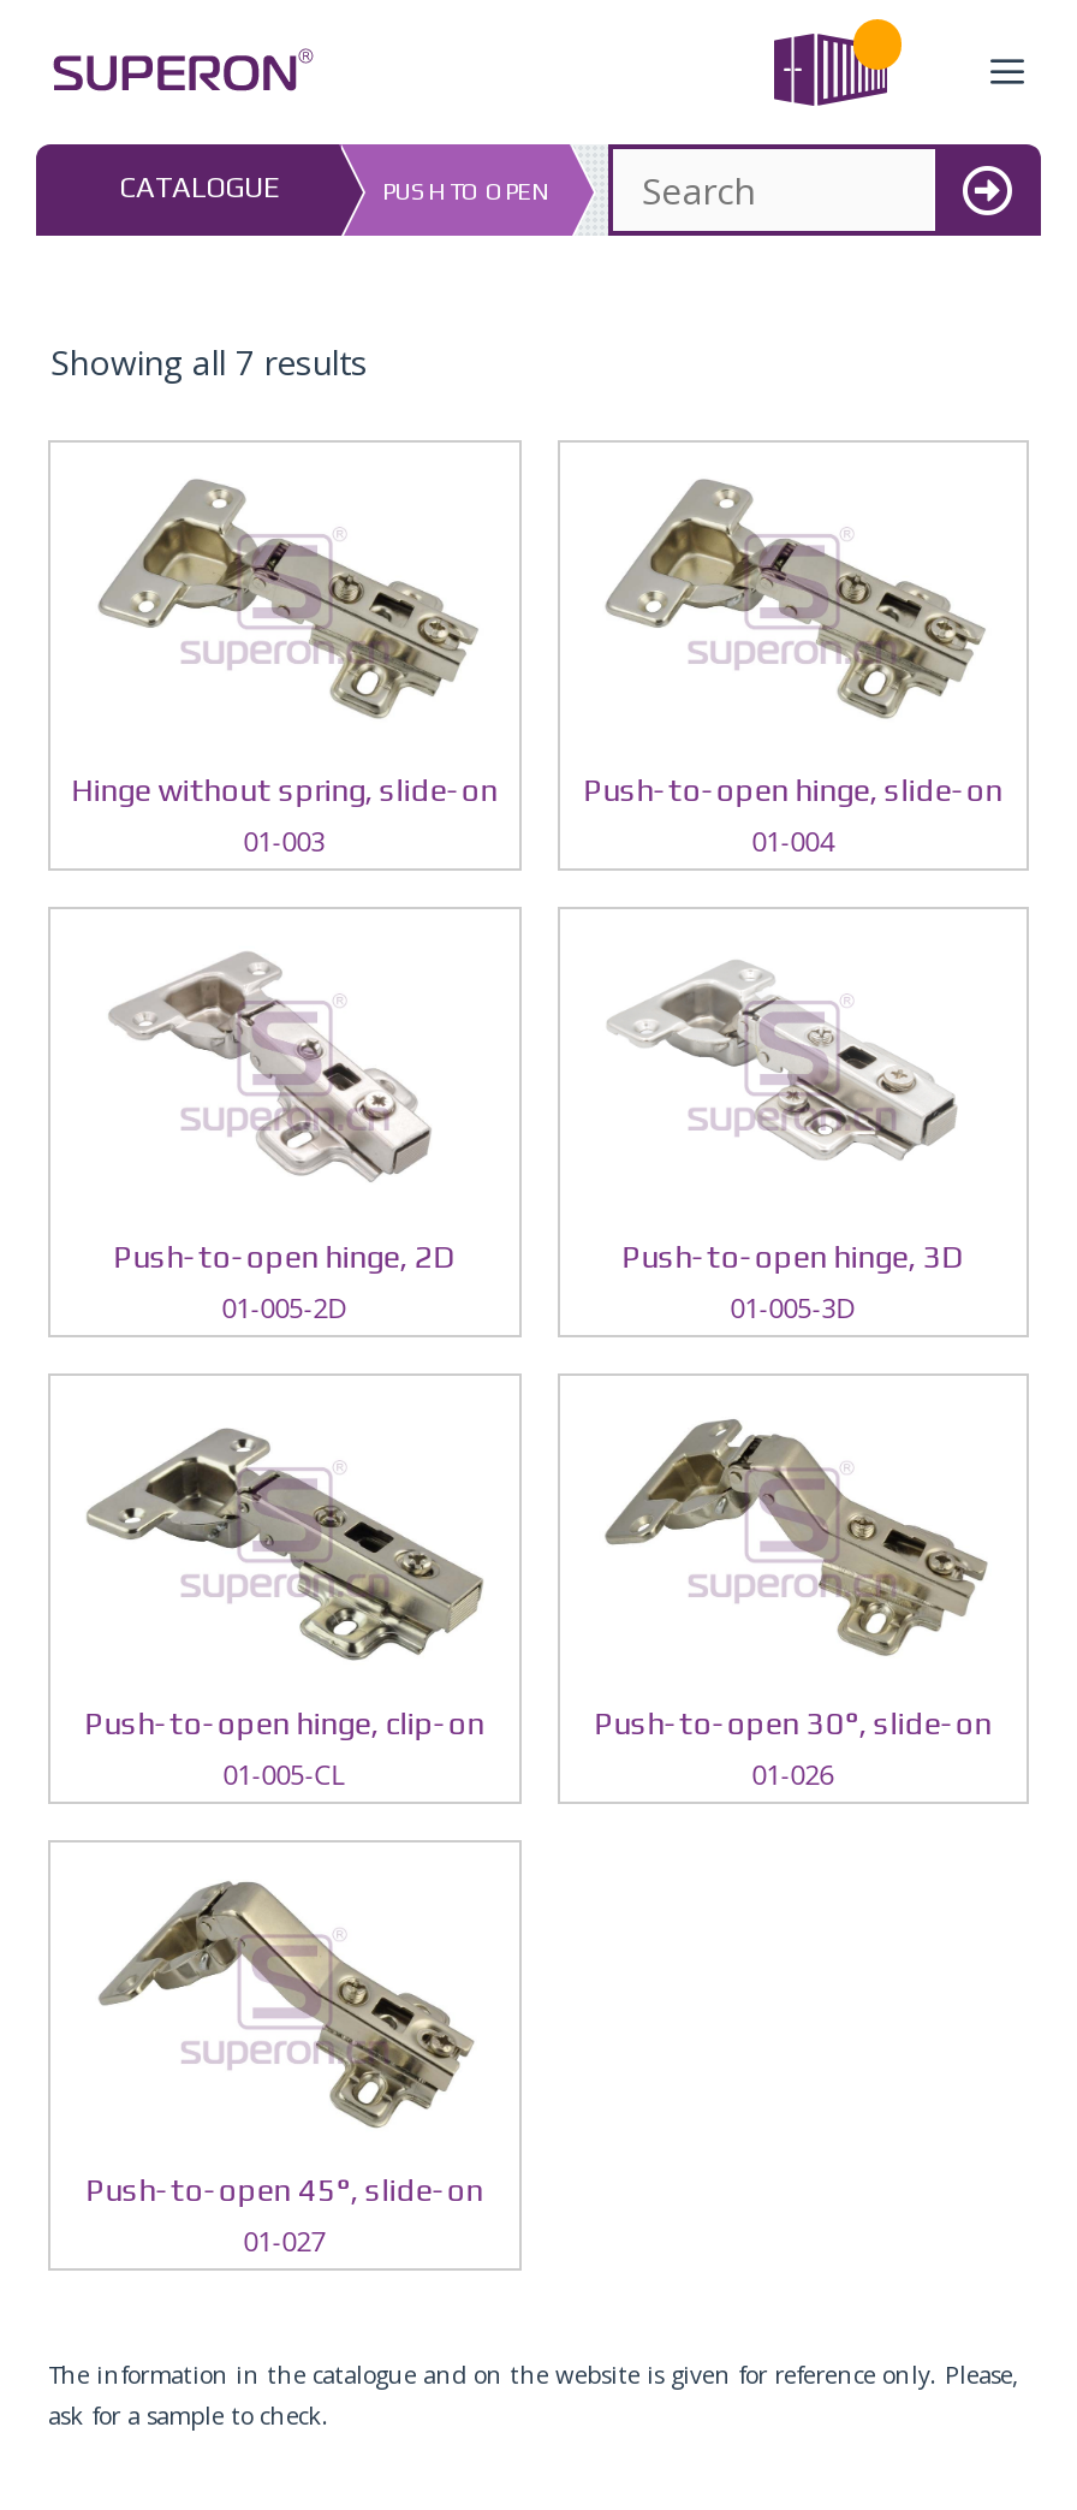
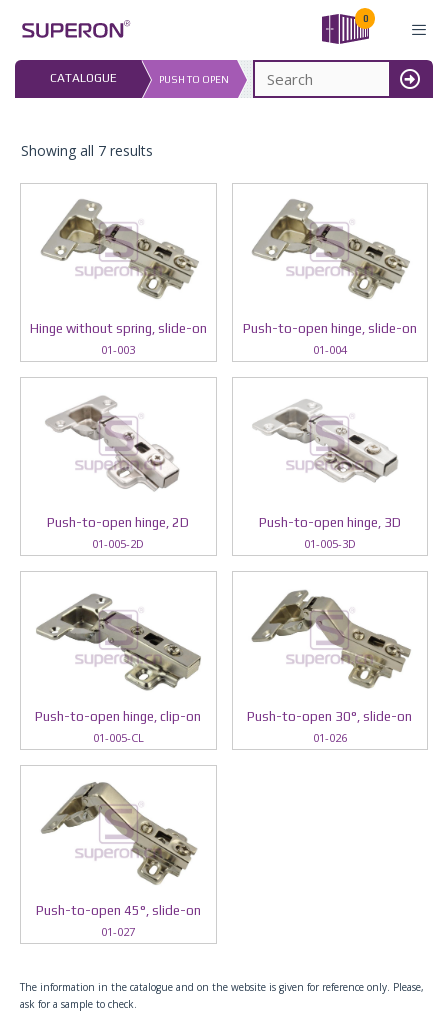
+ 0
